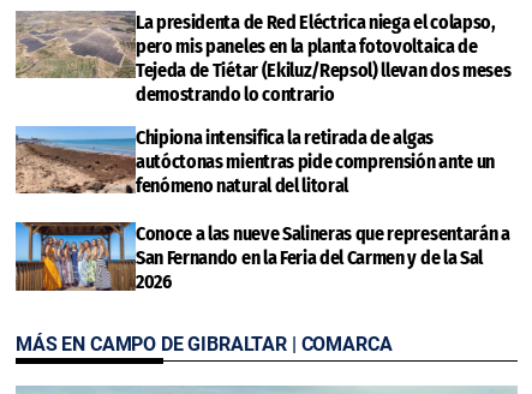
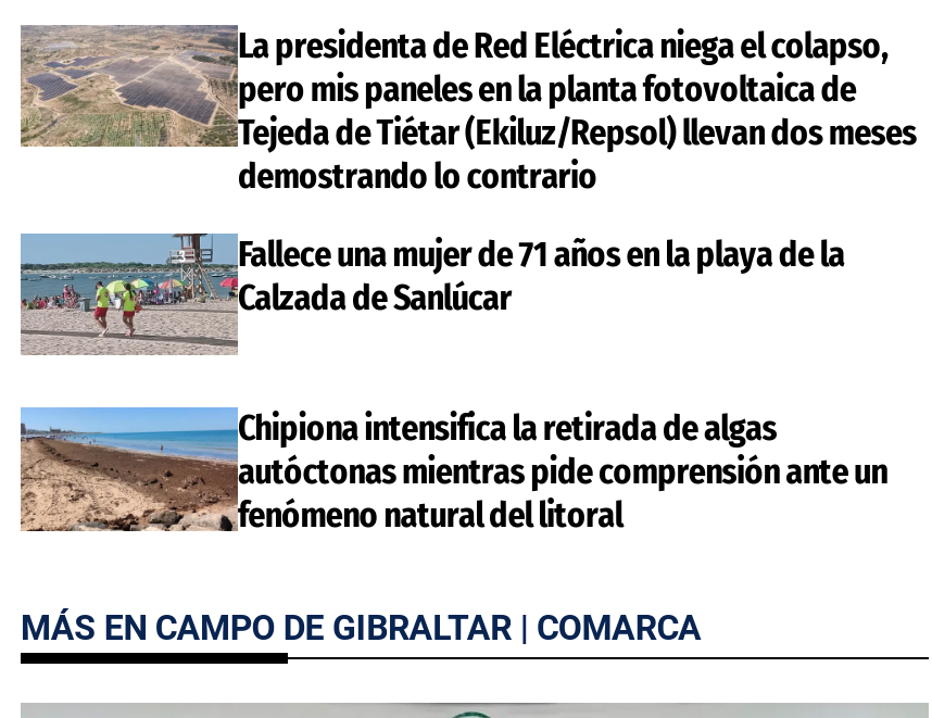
+ Fallece una mujer de 71 años en la playa de la
+ Calzada de Sanlúcar

moved down: [image] | Chipiona intensifica la retirada de algas | autóctonas mientras pide comprensión ante un | fenómeno natural del litoral

- [image]
- Conoce a las nueve Salineras que representarán a
- San Fernando en la Feria del Carmen y de la Sal
- 2026
